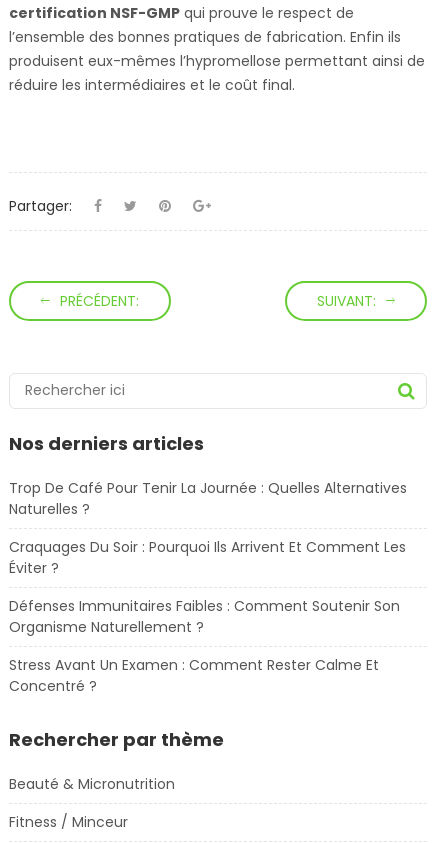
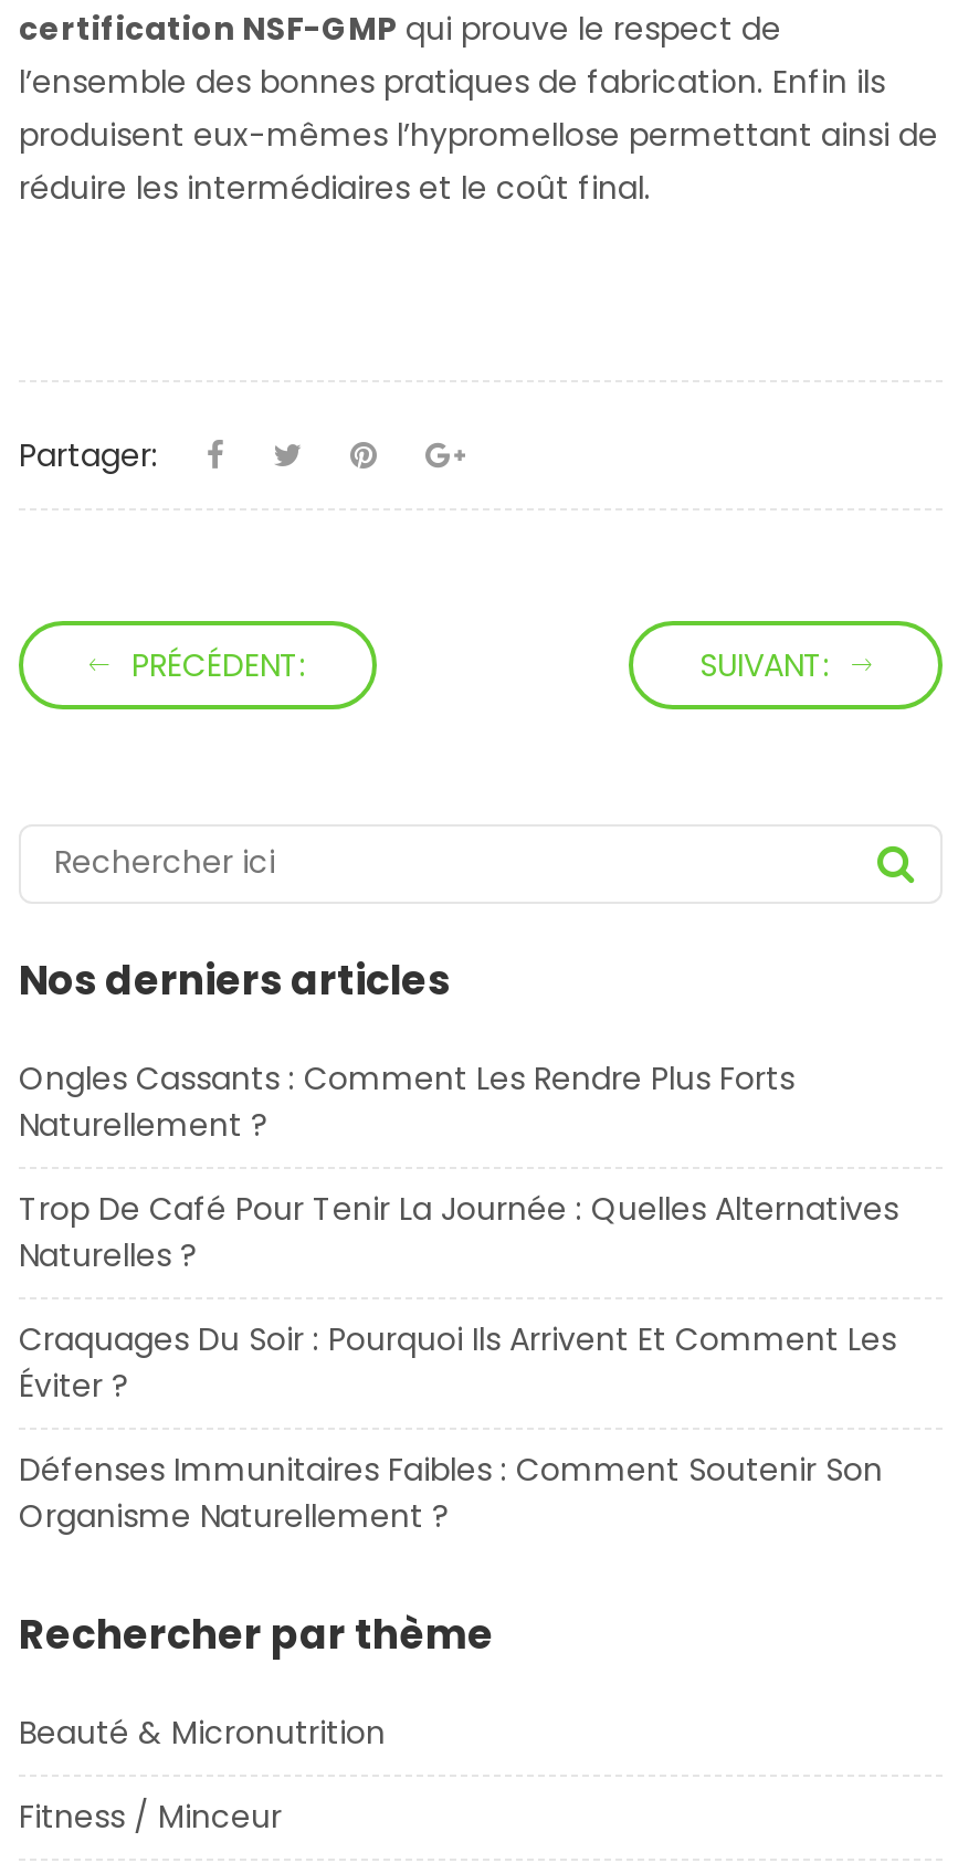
+ Ongles Cassants : Comment Les Rendre Plus Forts
+ Naturellement ?

moved down: Trop De Café Pour Tenir La Journée : Quelles Alternatives | Naturelles ? | Craquages Du Soir : Pourquoi Ils Arrivent Et Comment Les | Éviter ? | Défenses Immunitaires Faibles : Comment Soutenir Son | Organisme Naturellement ?

- Stress Avant Un Examen : Comment Rester Calme Et
- Concentré ?
